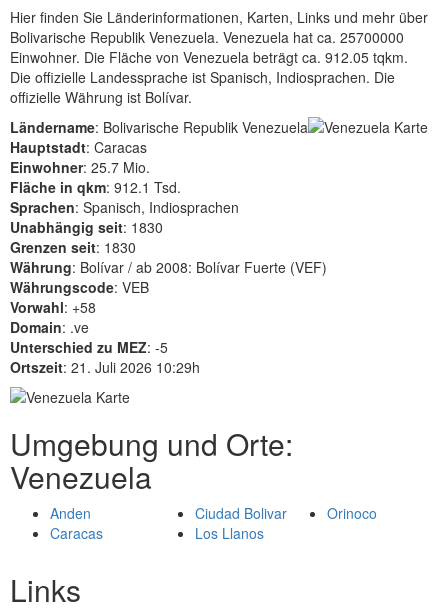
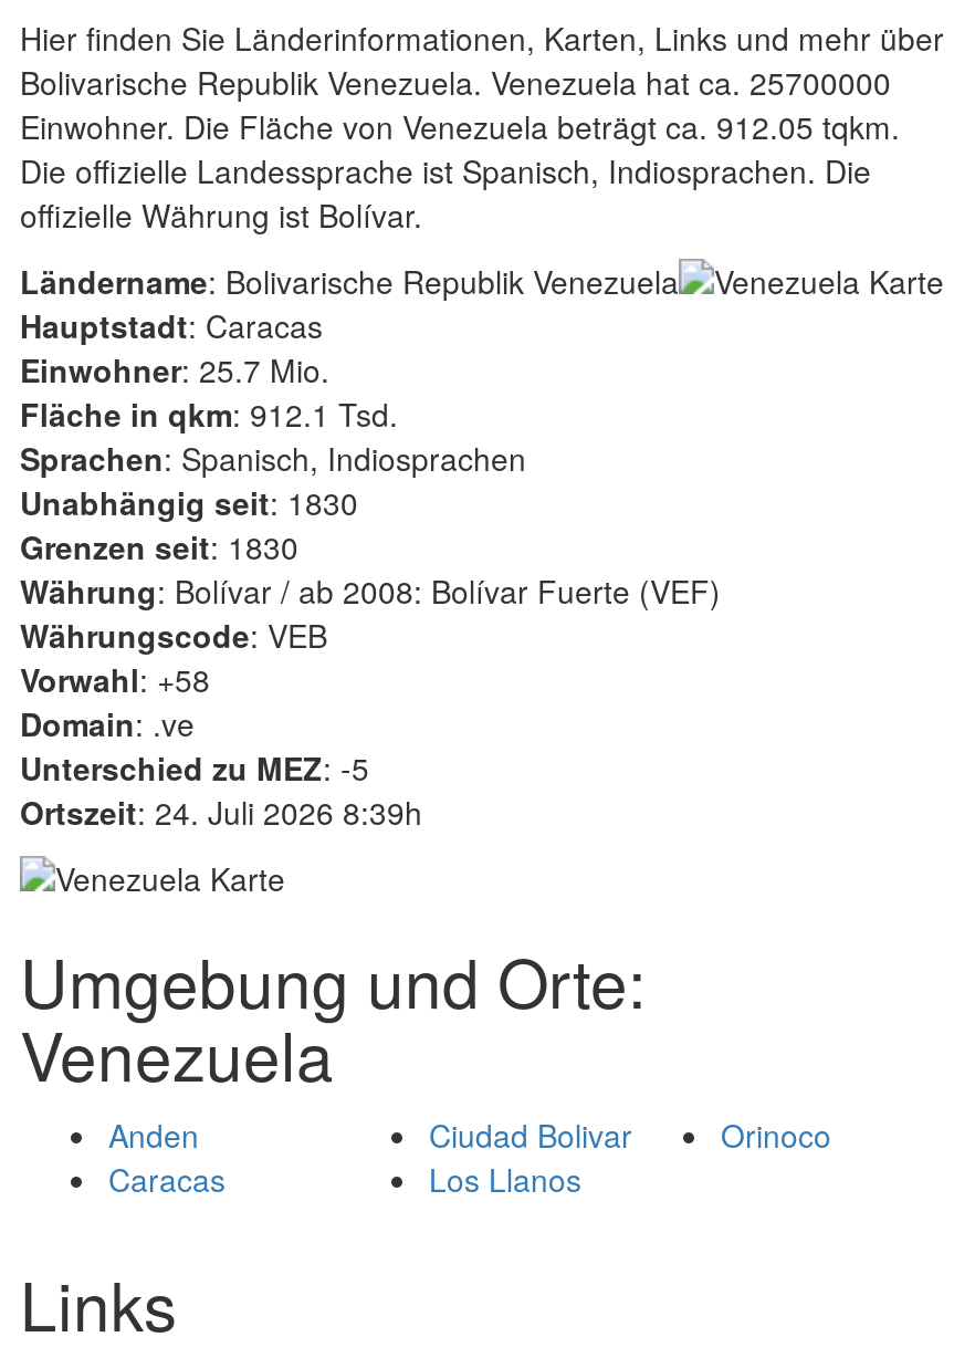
- Ortszeit: 21. Juli 2026 10:29h
+ Ortszeit: 24. Juli 2026 8:39h
